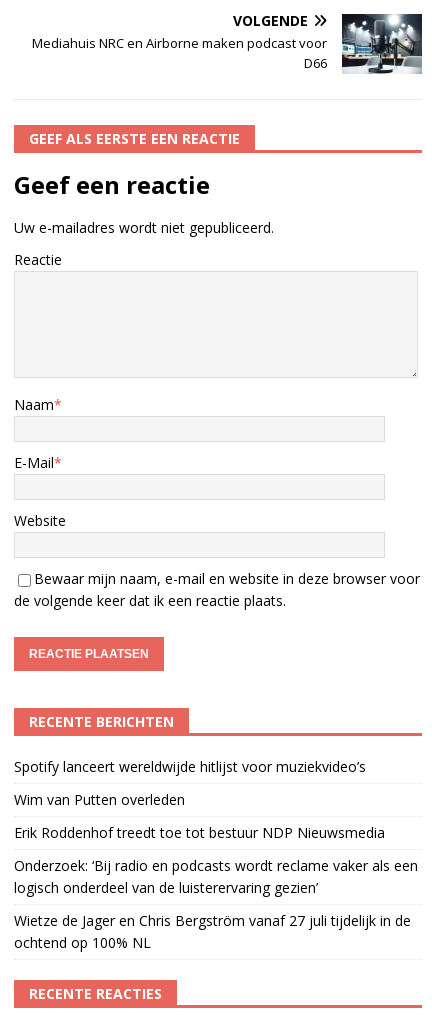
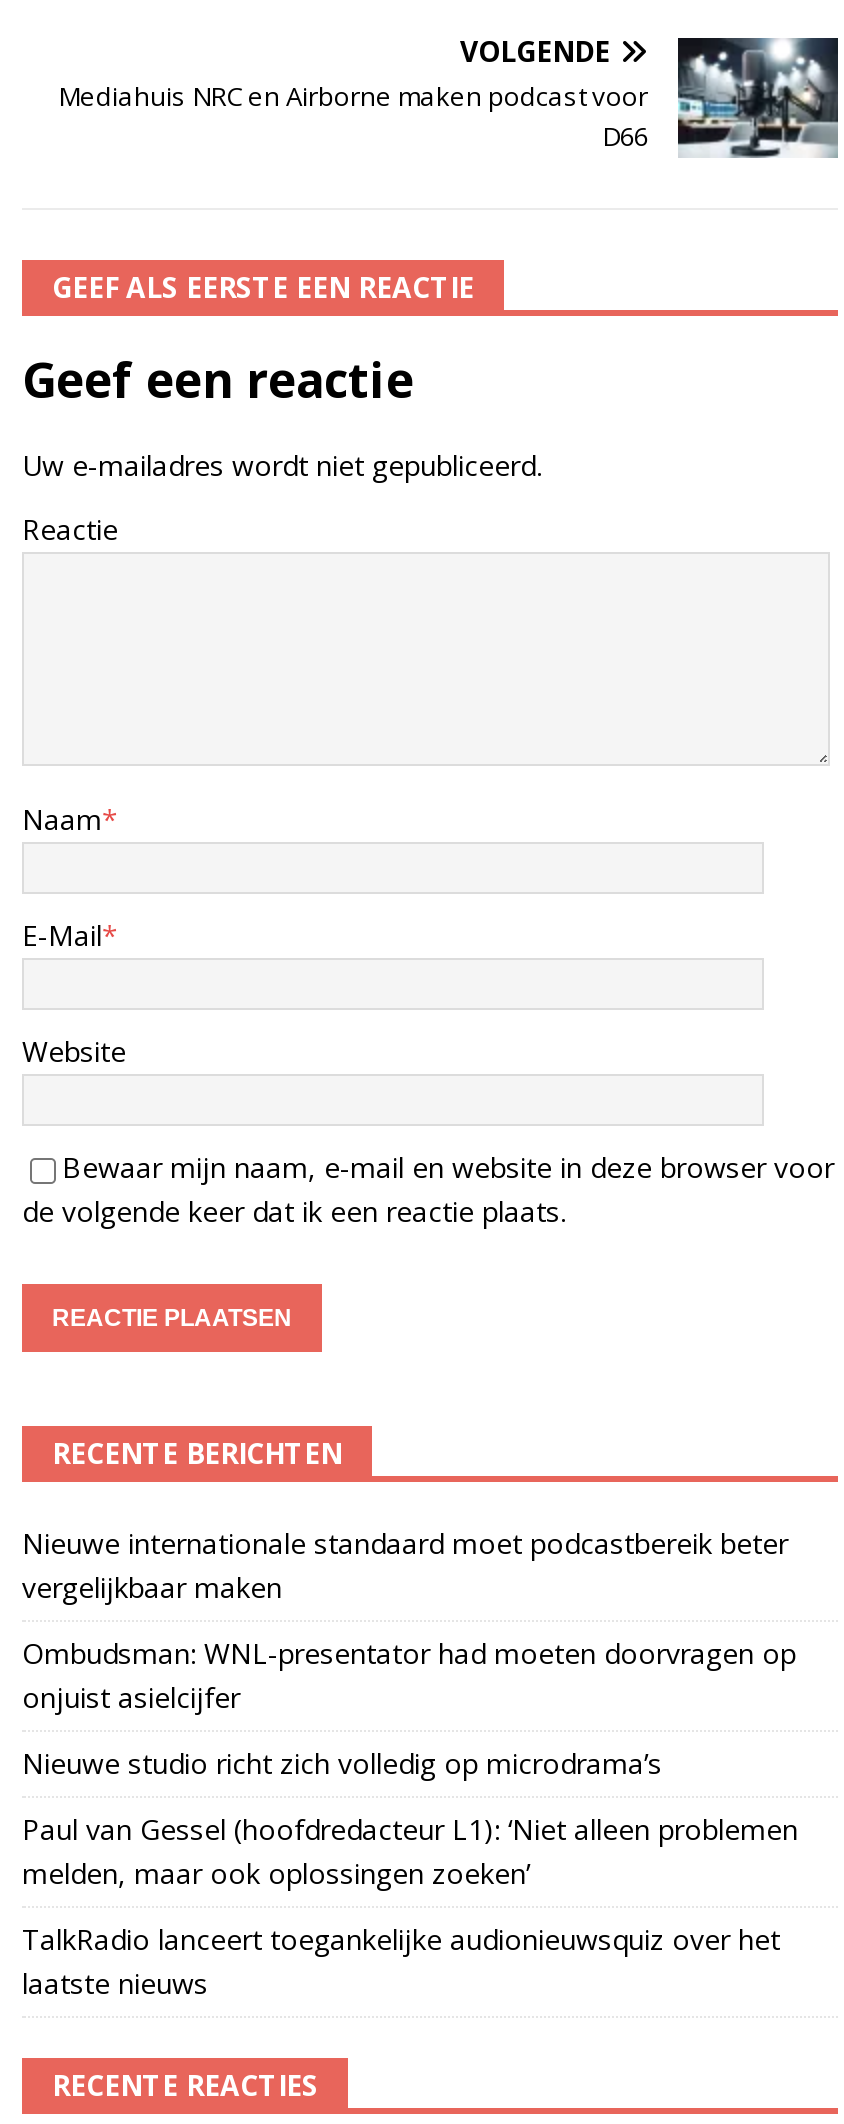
- Spotify lanceert wereldwijde hitlijst voor muziekvideo’s
+ Nieuwe internationale standaard moet podcastbereik beter
+ vergelijkbaar maken

- Wim van Putten overleden
+ Ombudsman: WNL-presentator had moeten doorvragen op
+ onjuist asielcijfer

- Erik Roddenhof treedt toe tot bestuur NDP Nieuwsmedia
+ Nieuwe studio richt zich volledig op microdrama’s

- Onderzoek: ‘Bij radio en podcasts wordt reclame vaker als een
- logisch onderdeel van de luisterervaring gezien’
+ Paul van Gessel (hoofdredacteur L1): ‘Niet alleen problemen
+ melden, maar ook oplossingen zoeken’

- Wietze de Jager en Chris Bergström vanaf 27 juli tijdelijk in de
- ochtend op 100% NL
+ TalkRadio lanceert toegankelijke audionieuwsquiz over het
+ laatste nieuws
